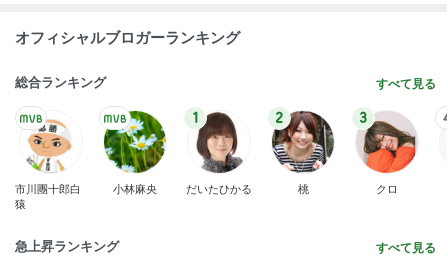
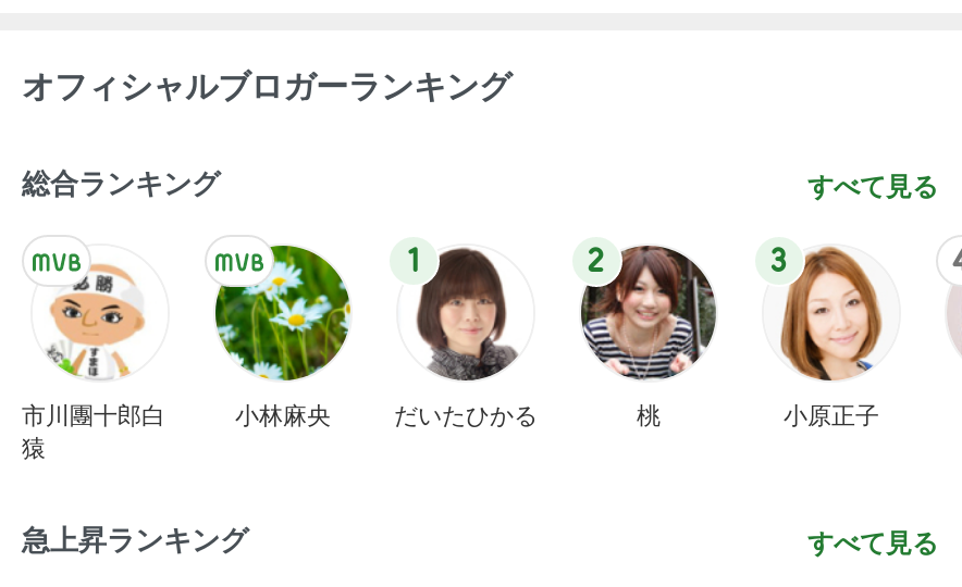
- [image]
- クロ
+ [image]
+ 小原正子
